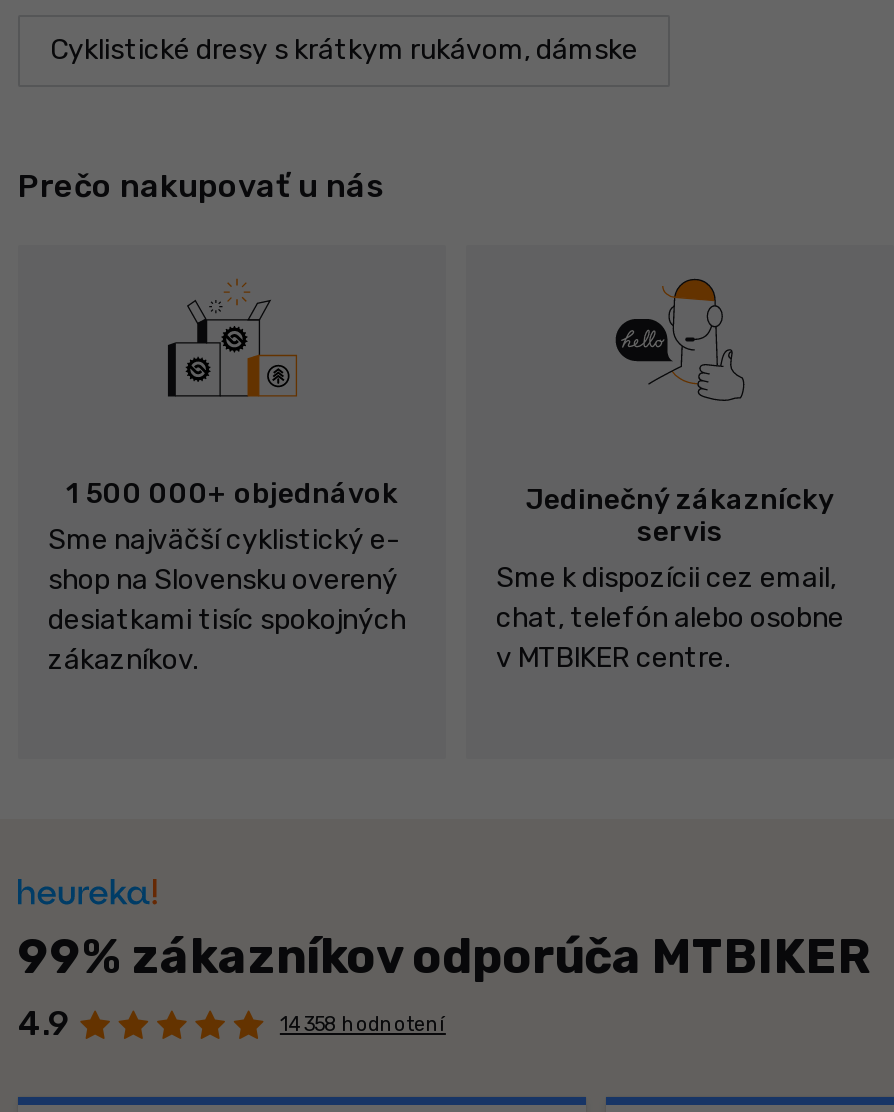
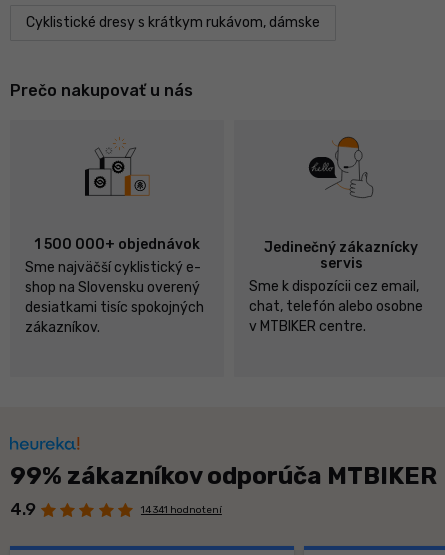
- 14 358 hodnotení
+ 14 341 hodnotení
